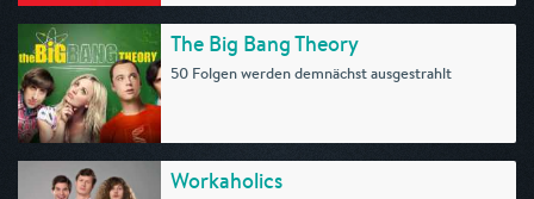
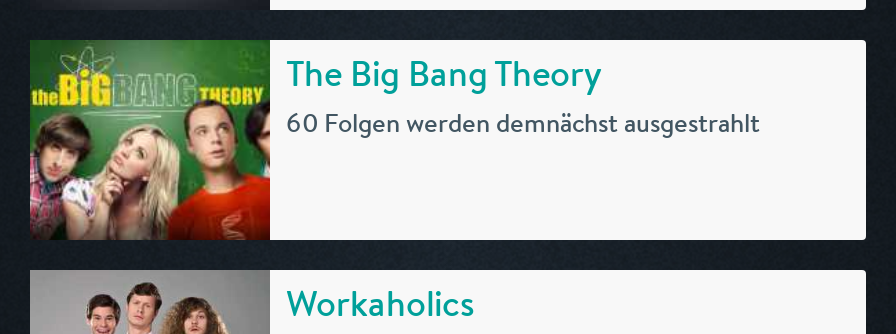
- 50 Folgen werden demnächst ausgestrahlt
+ 60 Folgen werden demnächst ausgestrahlt
